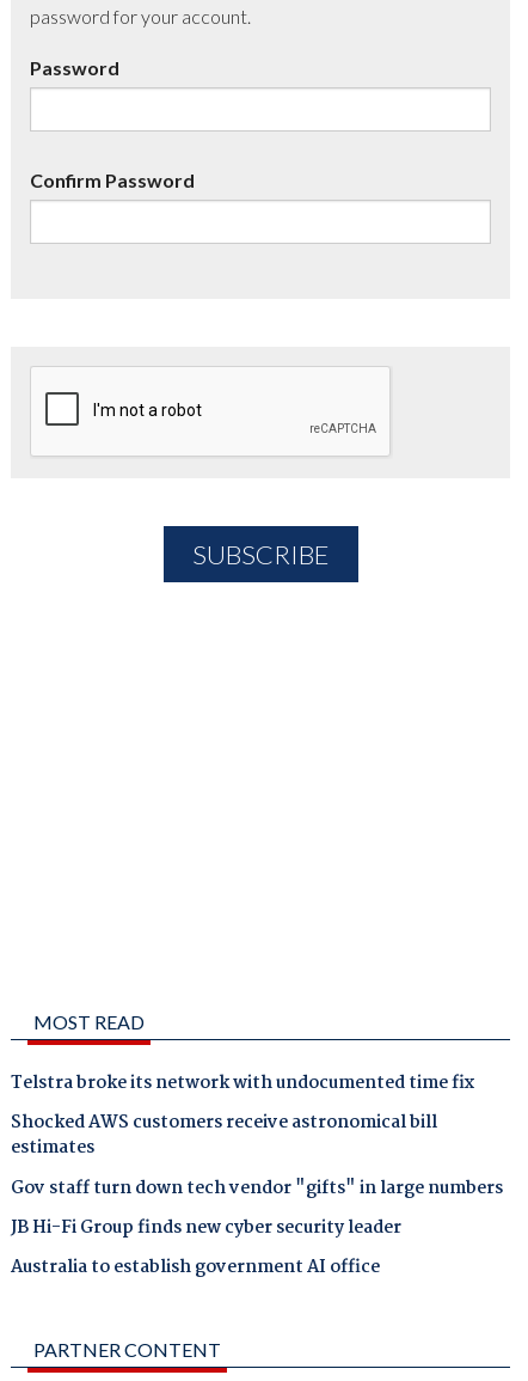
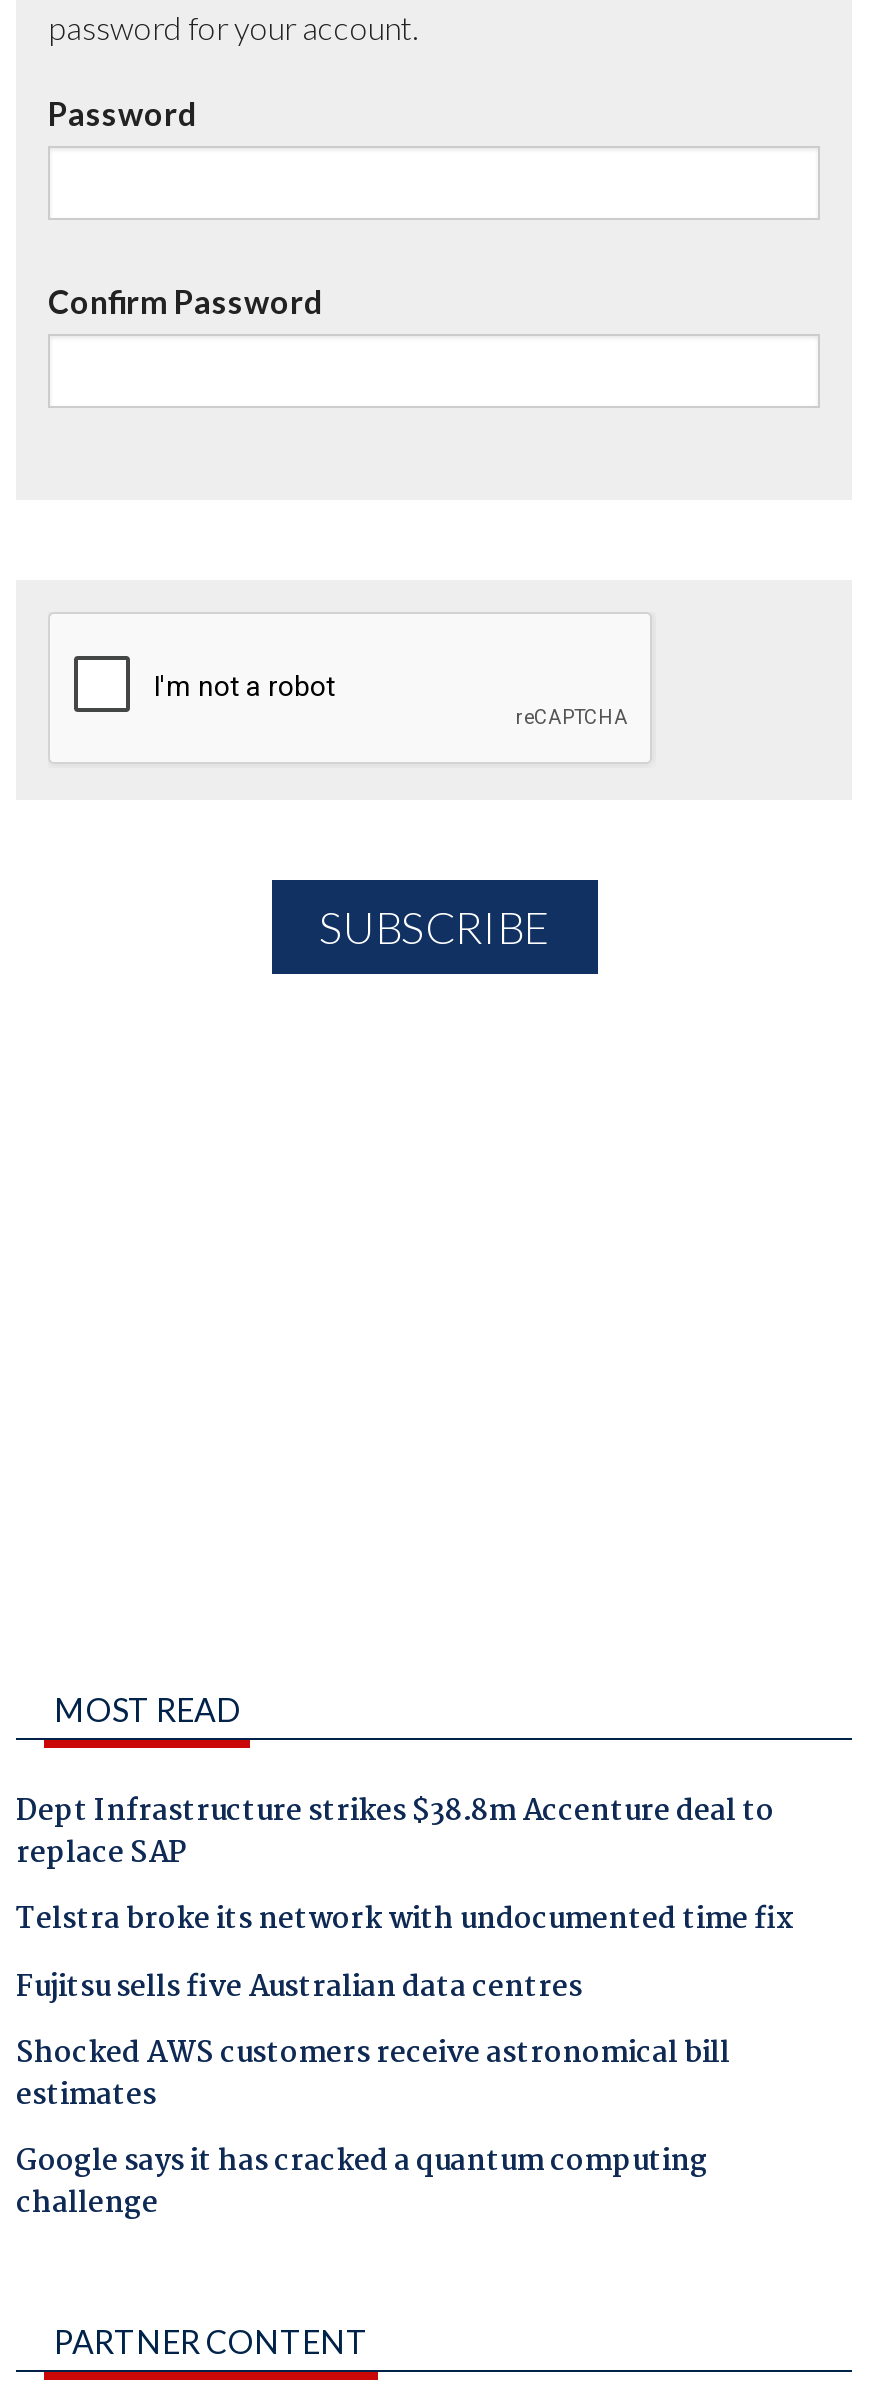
+ Dept Infrastructure strikes $38.8m Accenture deal to
+ replace SAP

+ Fujitsu sells five Australian data centres

moved down: Shocked AWS customers receive astronomical bill | estimates

- Gov staff turn down tech vendor "gifts" in large numbers
- JB Hi-Fi Group finds new cyber security leader
- Australia to establish government AI office
+ Google says it has cracked a quantum computing
+ challenge
